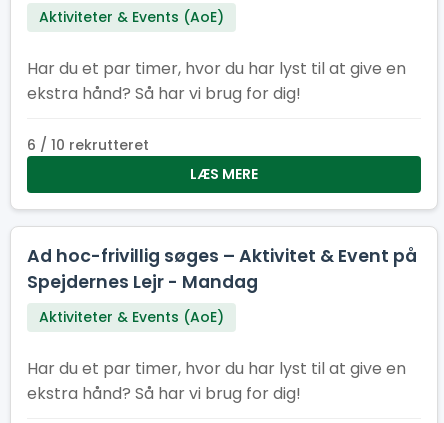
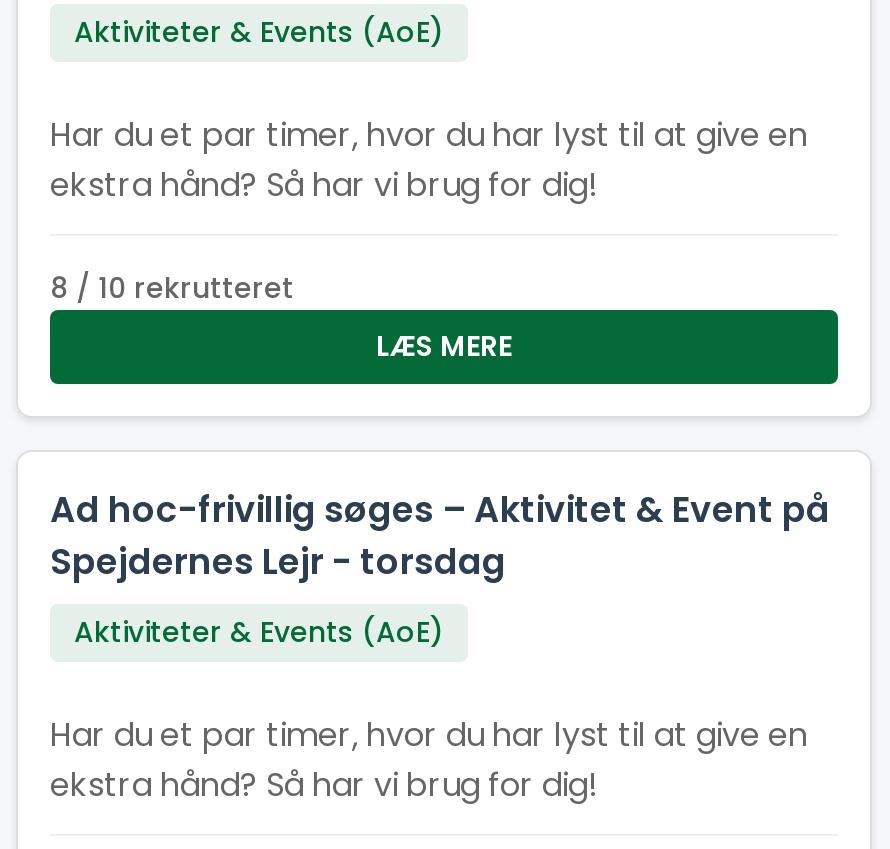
- 6 / 10 rekrutteret
+ 8 / 10 rekrutteret

- Spejdernes Lejr - Mandag
+ Spejdernes Lejr - torsdag
